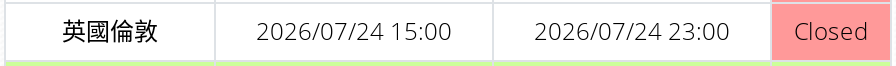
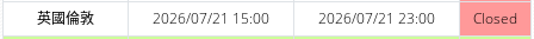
- 2026/07/24 15:00
+ 2026/07/21 15:00

- 2026/07/24 23:00 Closed
+ 2026/07/21 23:00 Closed
